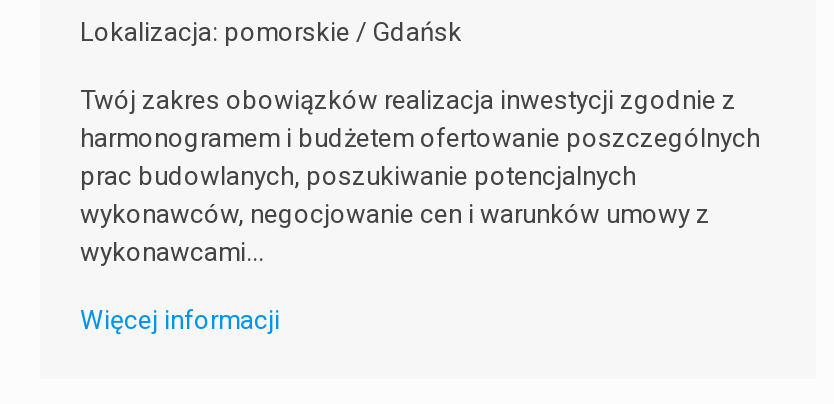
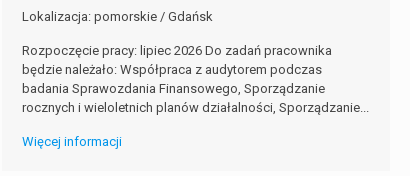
- Twój zakres obowiązków realizacja inwestycji zgodnie z
- harmonogramem i budżetem ofertowanie poszczególnych
- prac budowlanych, poszukiwanie potencjalnych
- wykonawców, negocjowanie cen i warunków umowy z
- wykonawcami...
+ Rozpoczęcie pracy: lipiec 2026 Do zadań pracownika
+ będzie należało: Współpraca z audytorem podczas
+ badania Sprawozdania Finansowego, Sporządzanie
+ rocznych i wieloletnich planów działalności, Sporządzanie...
